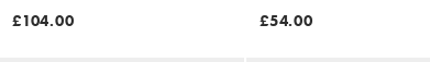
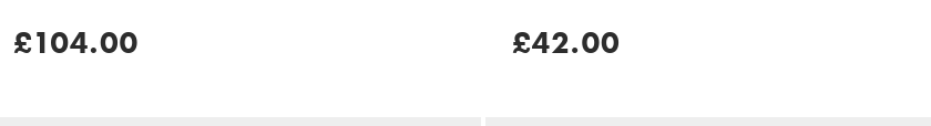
- £54.00
+ £42.00
